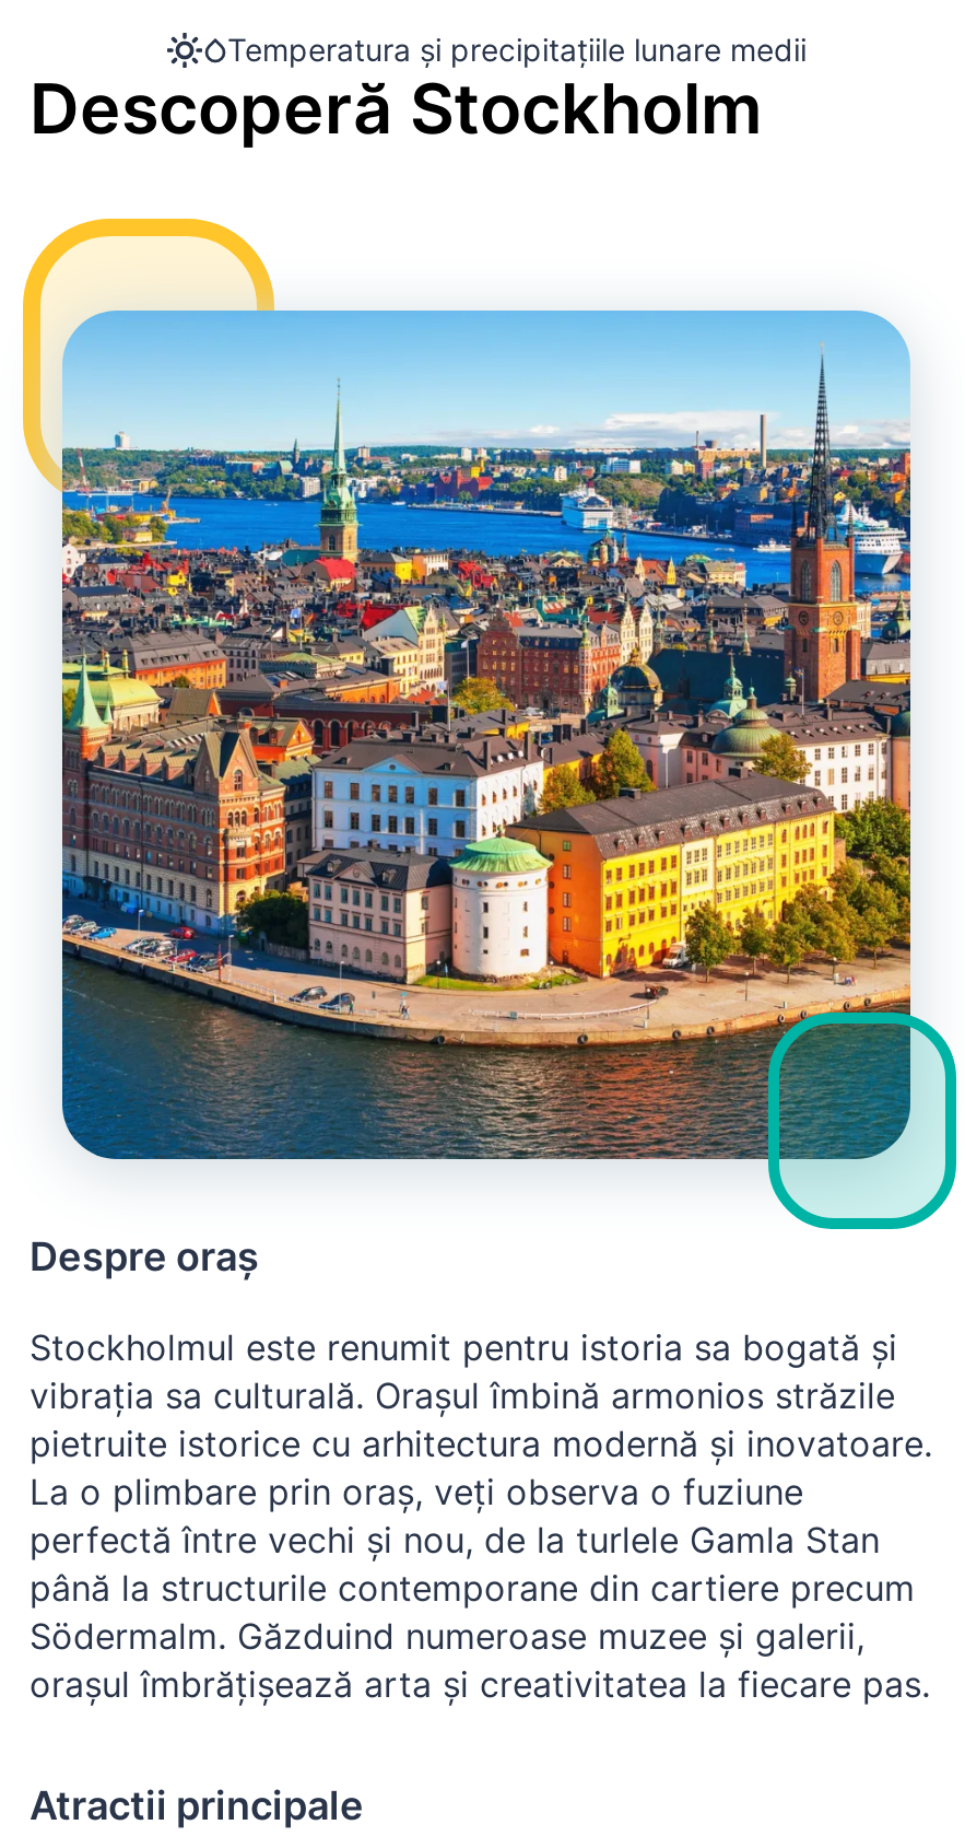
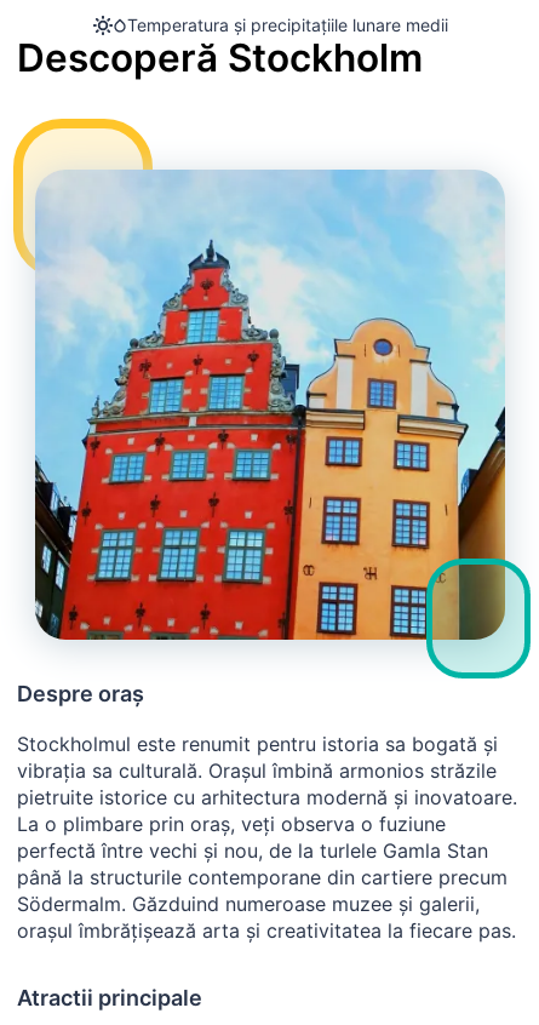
- [image]
+ [image]
